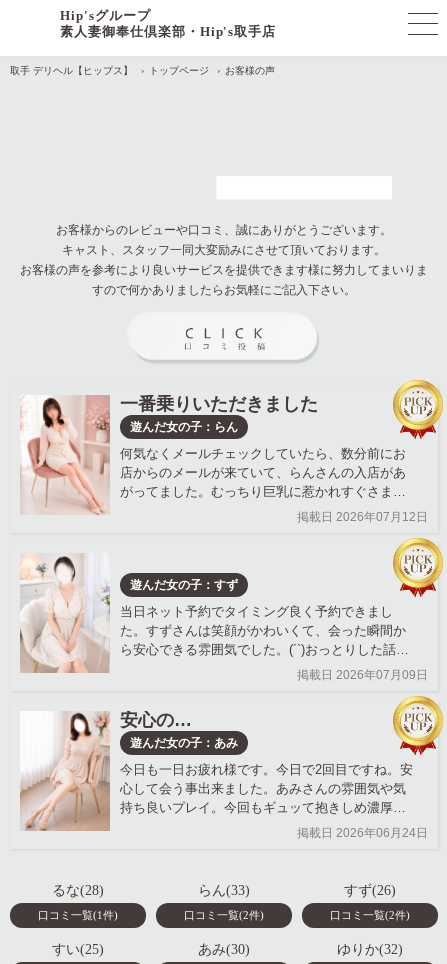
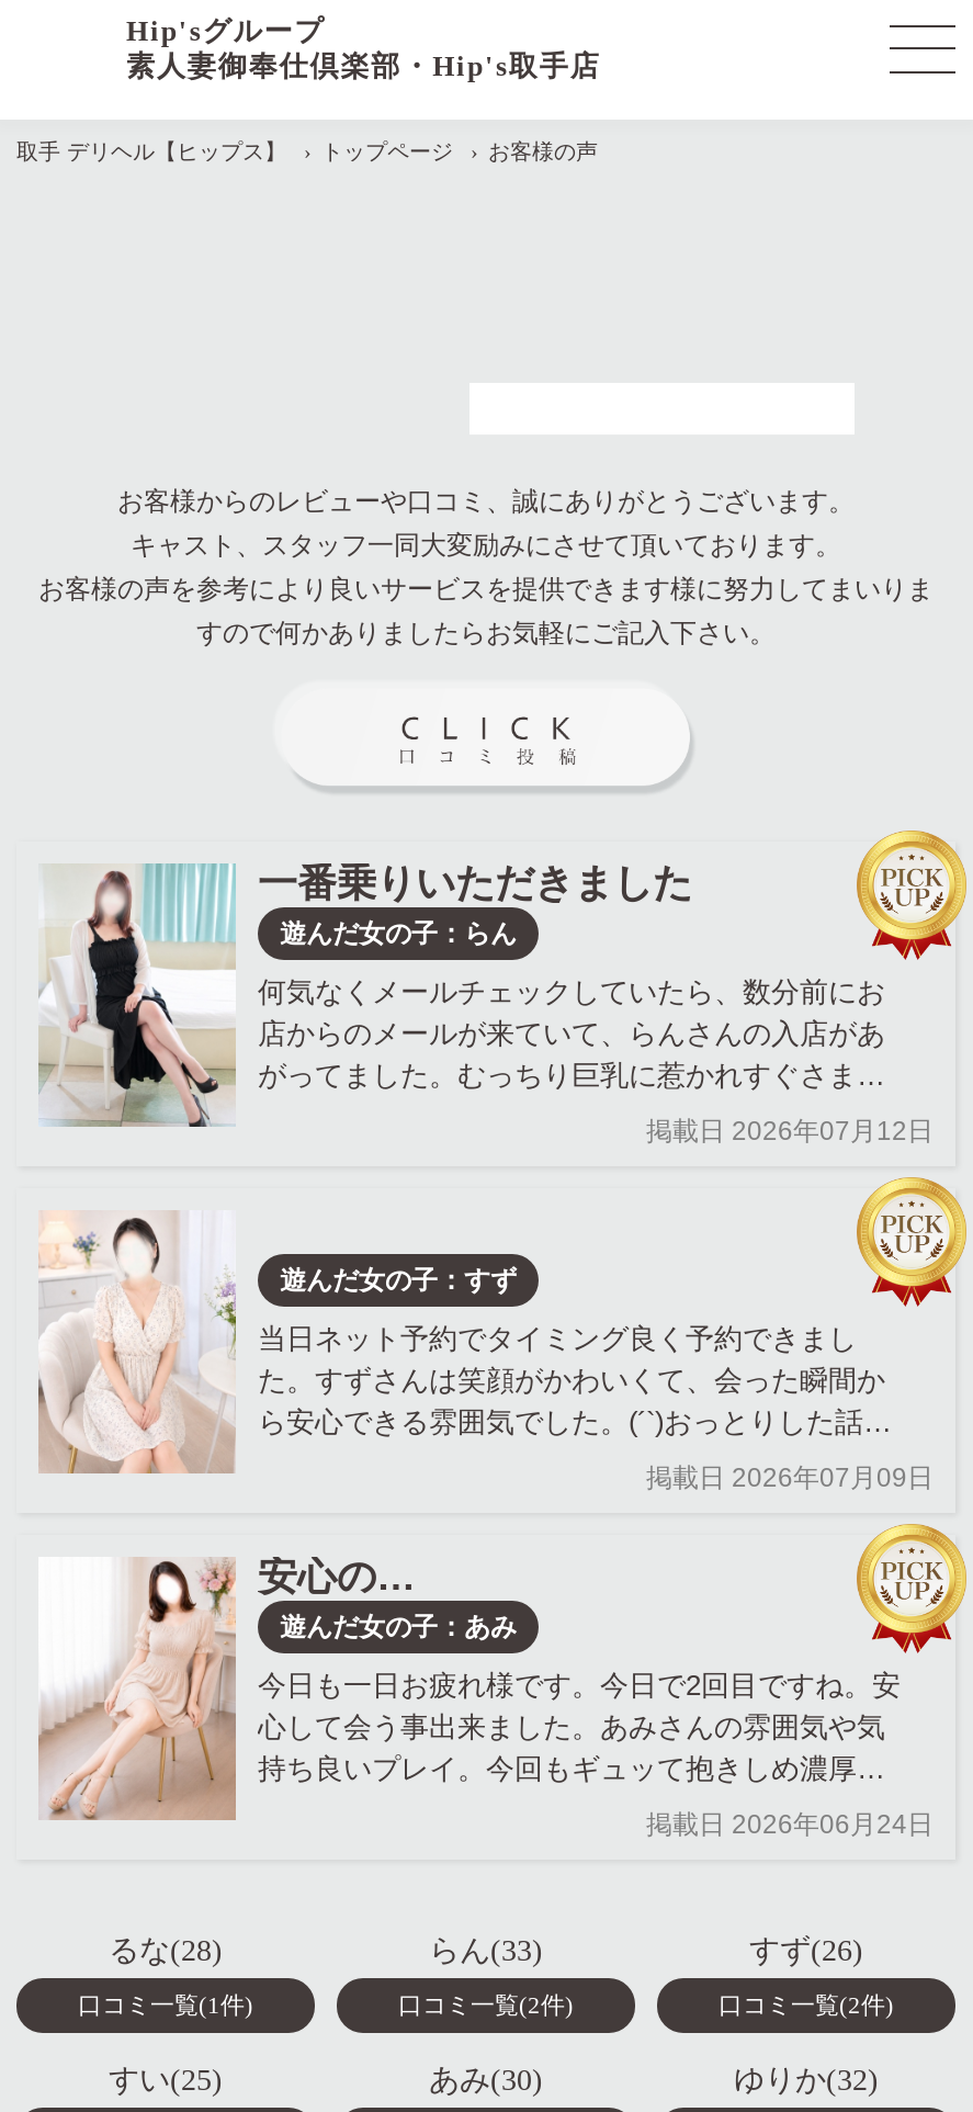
- [image]
+ [image]
